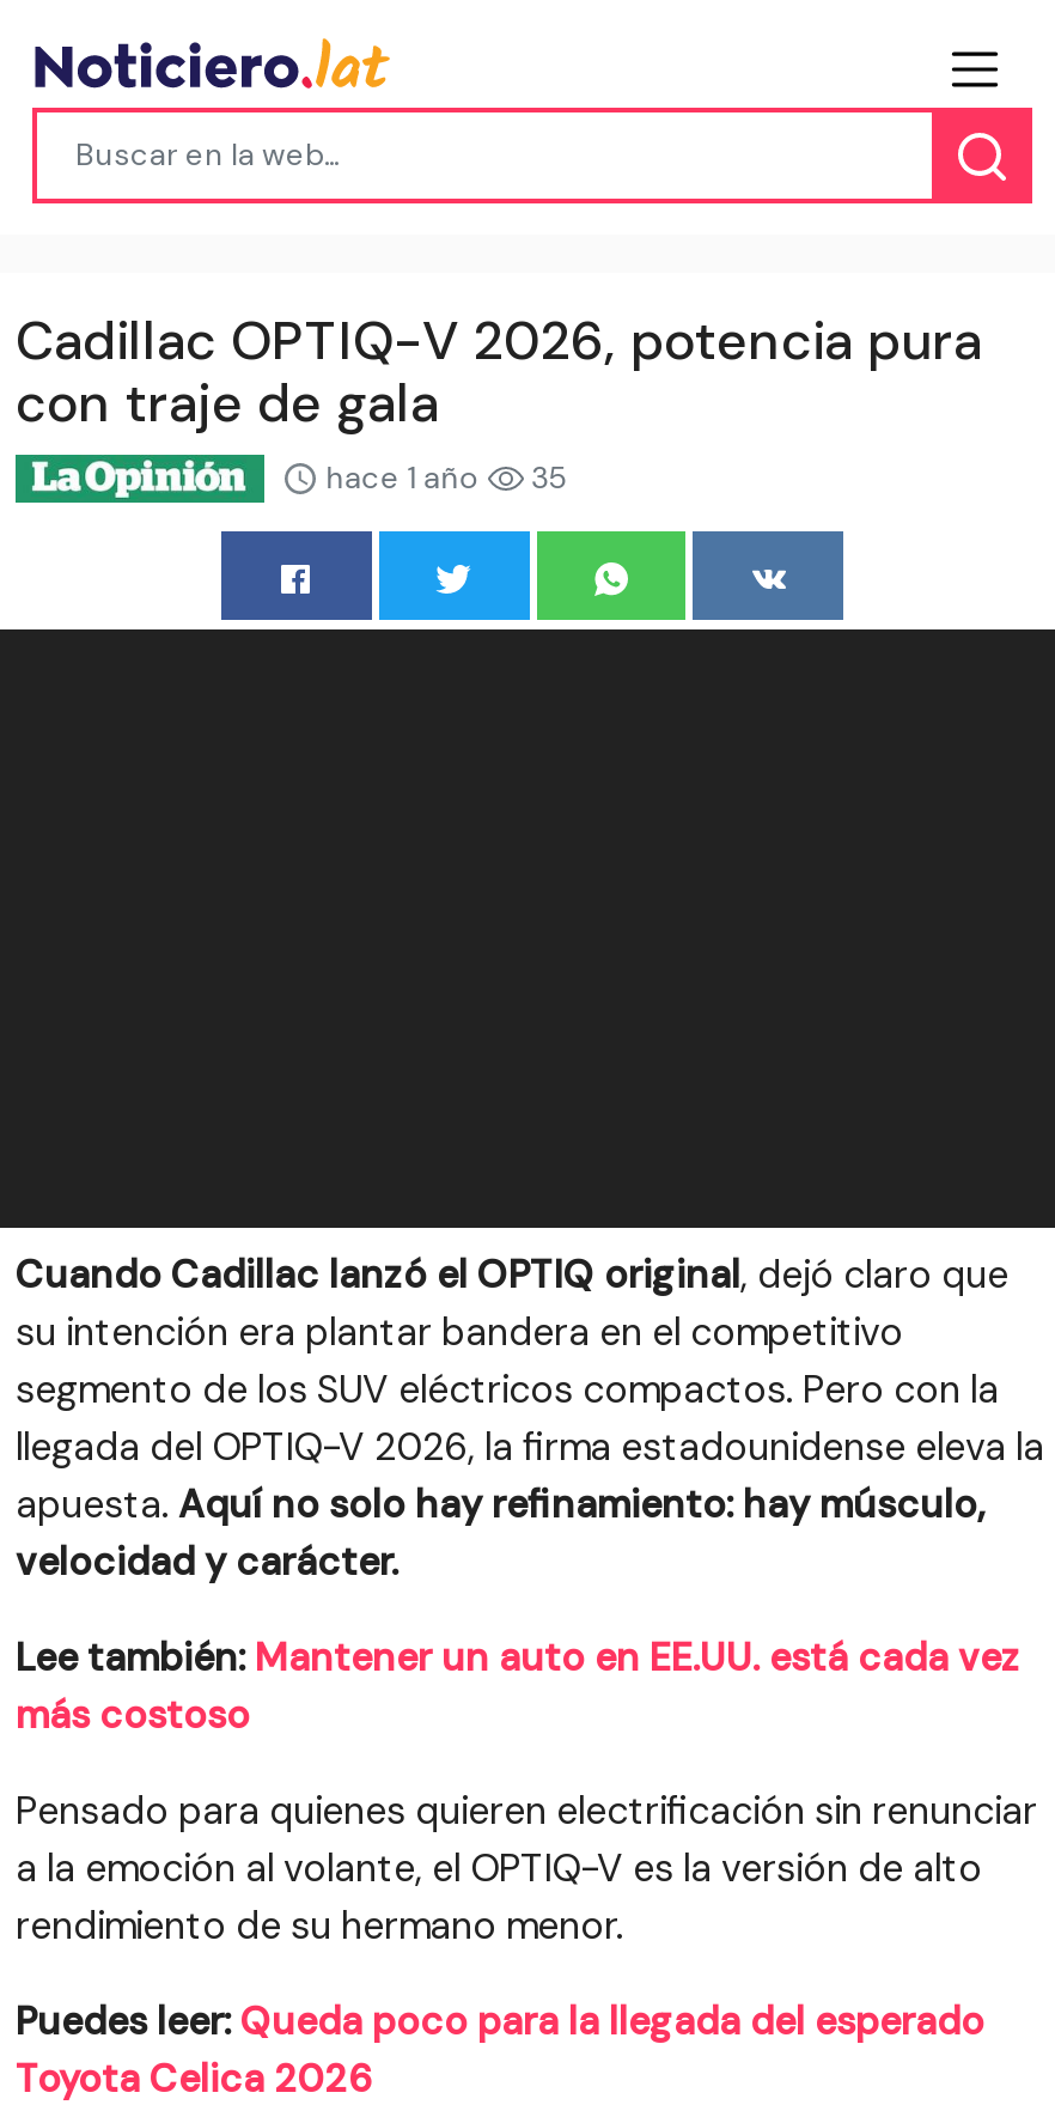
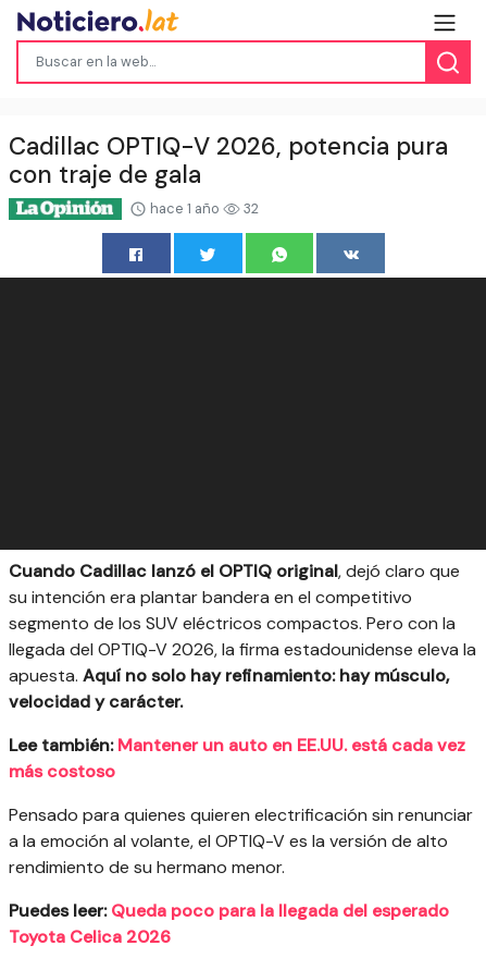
- hace 1 año 35
+ hace 1 año 32
